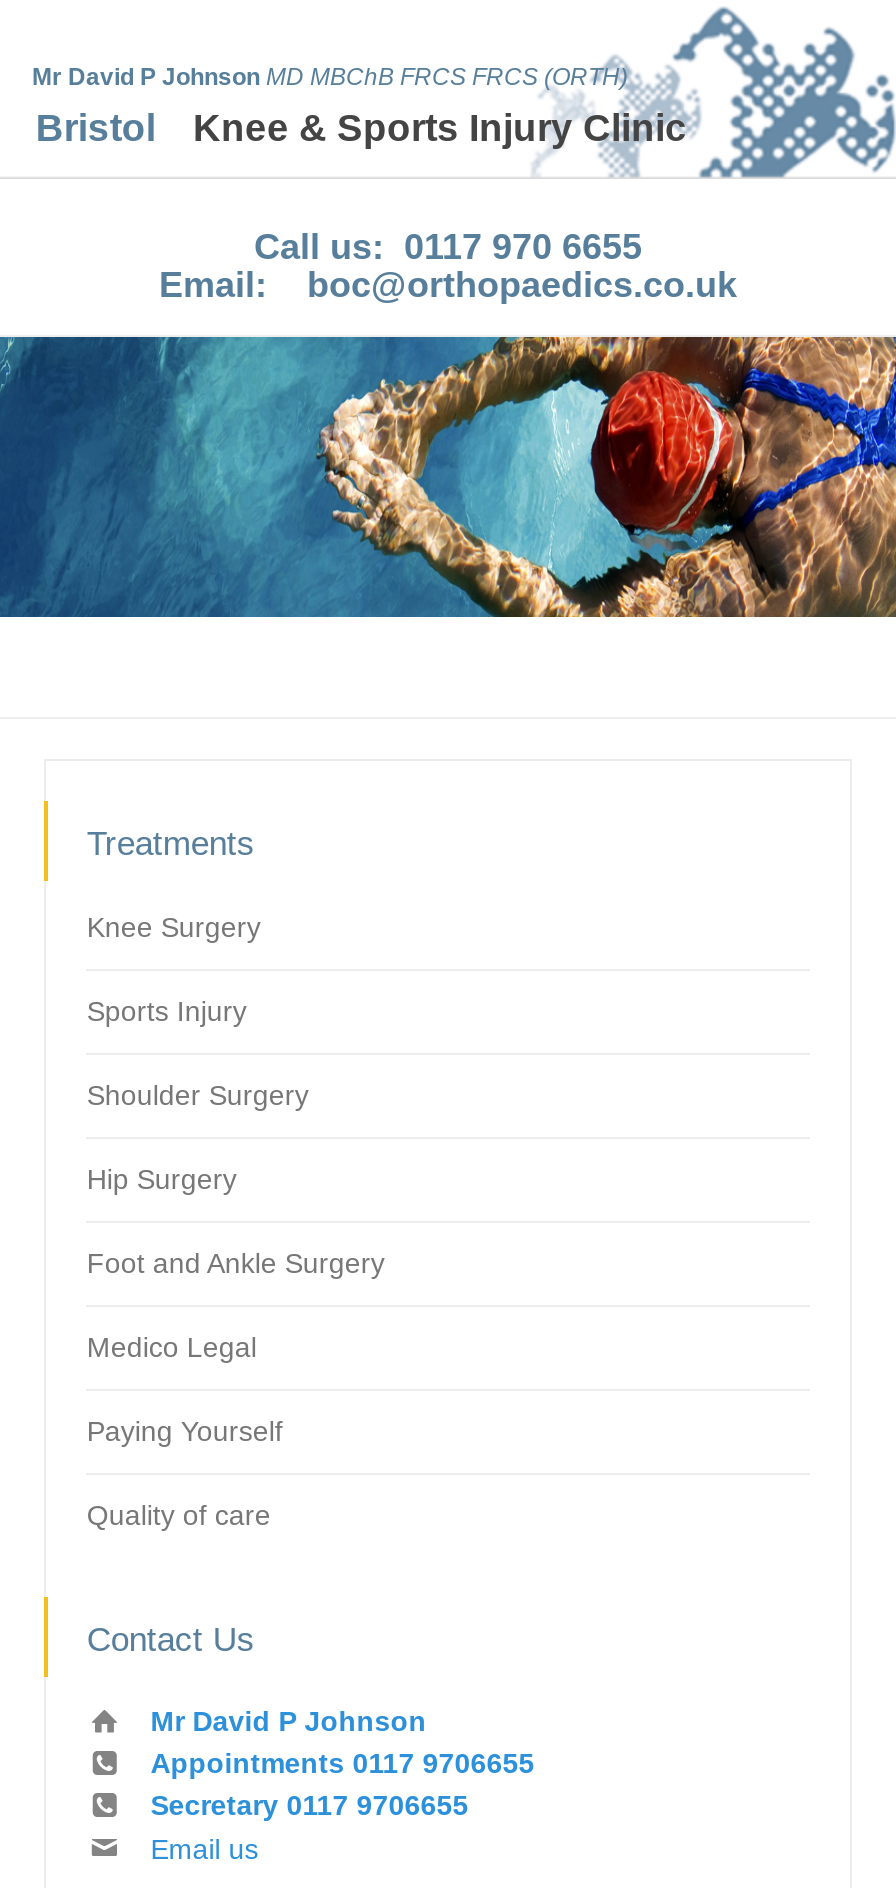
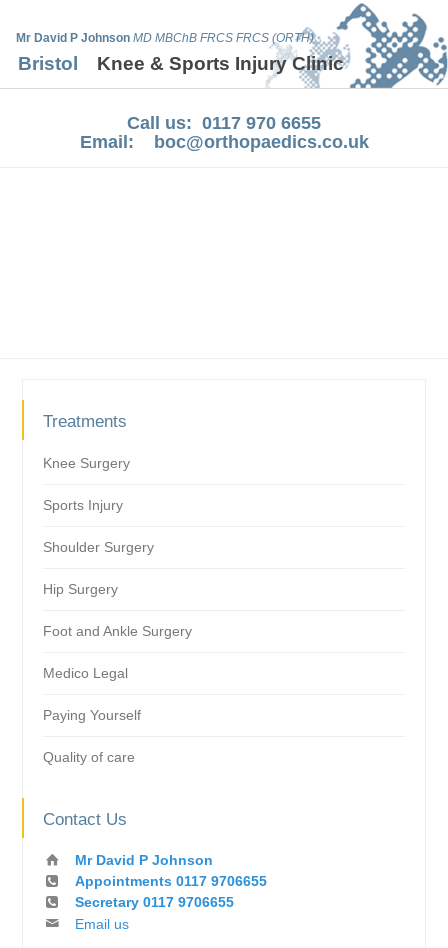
- [image]
